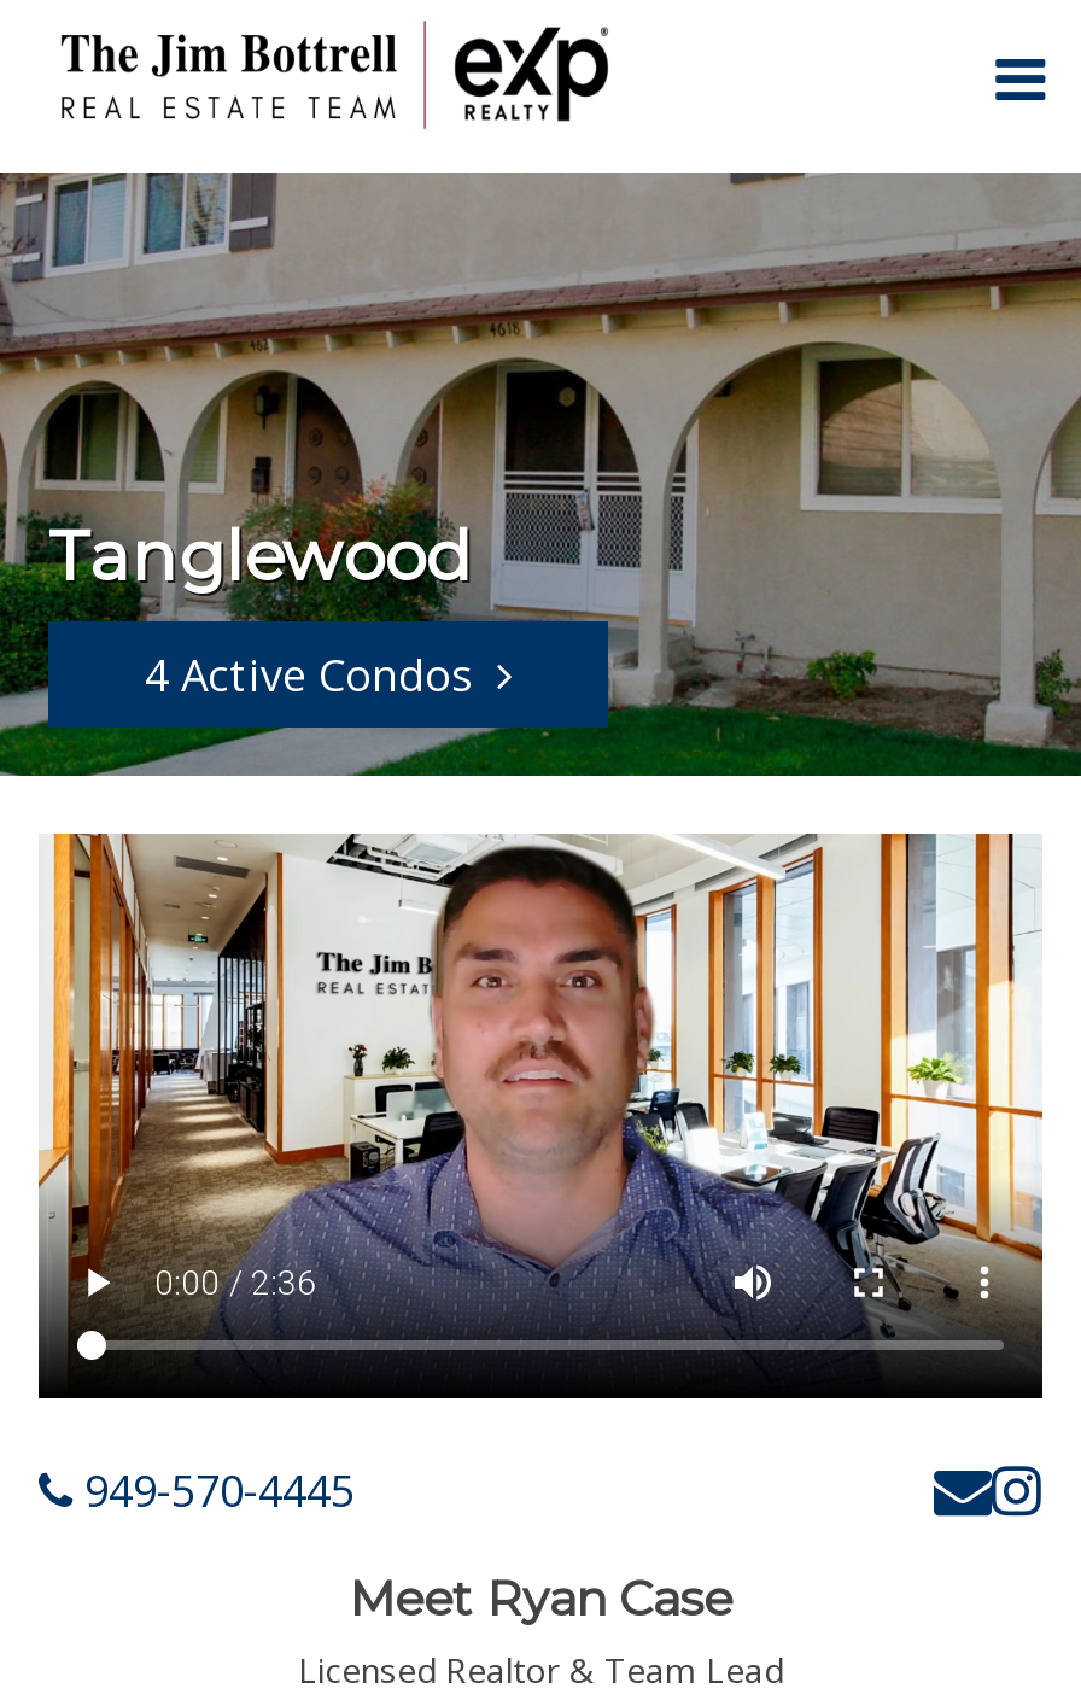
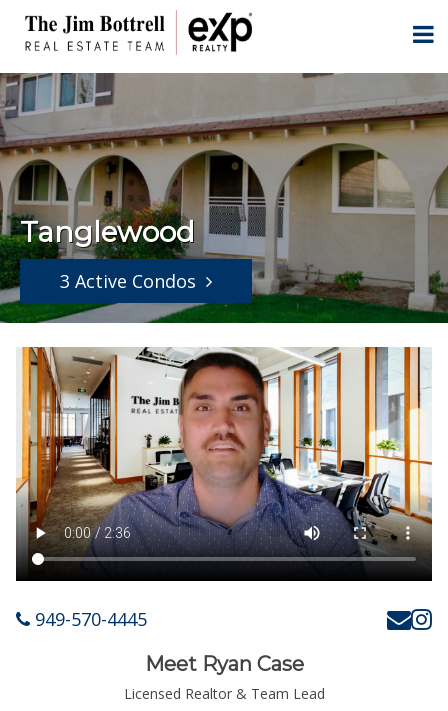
- 4 Active Condos
+ 3 Active Condos
